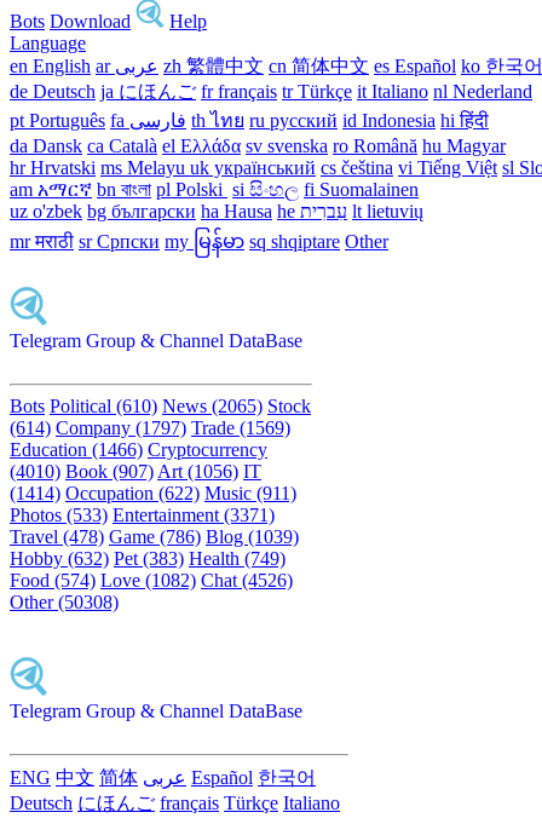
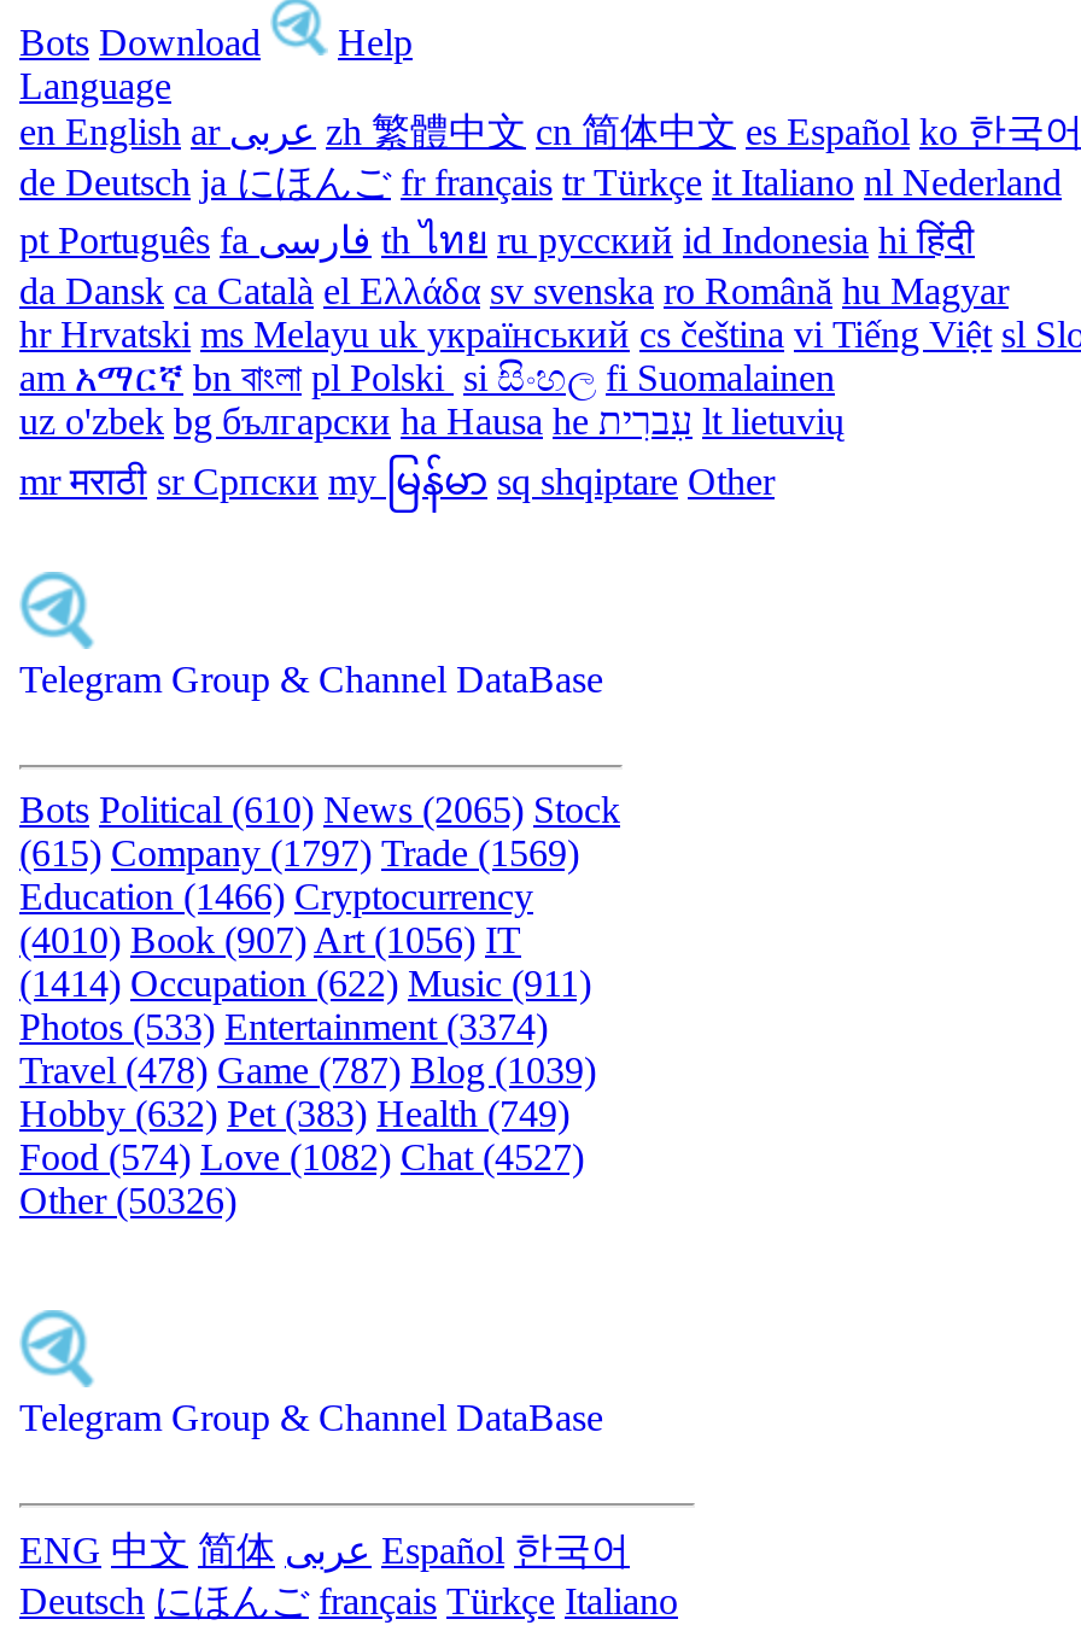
- (614) Company (1797) Trade (1569)
+ (615) Company (1797) Trade (1569)

- Photos (533) Entertainment (3371)
+ Photos (533) Entertainment (3374)

- Travel (478) Game (786) Blog (1039)
+ Travel (478) Game (787) Blog (1039)

- Food (574) Love (1082) Chat (4526)
+ Food (574) Love (1082) Chat (4527)

- Other (50308)
+ Other (50326)
